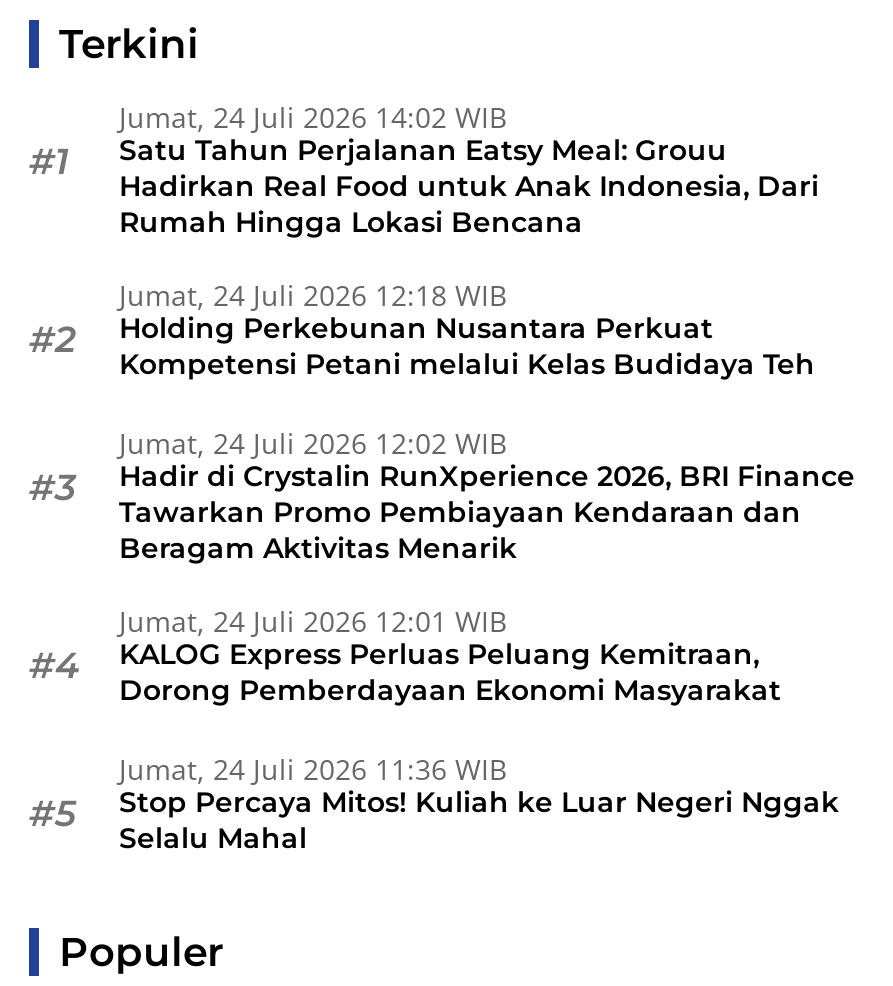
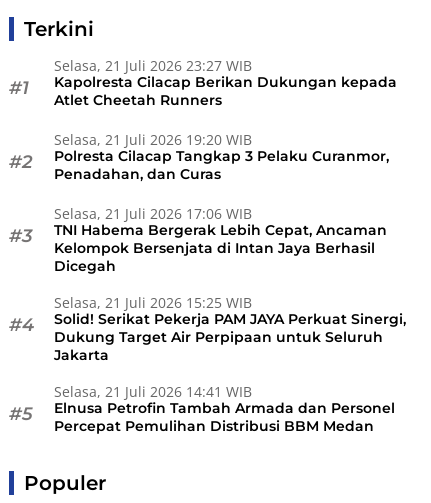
- Jumat, 24 Juli 2026 14:02 WIB
- Satu Tahun Perjalanan Eatsy Meal: Grouu
- Hadirkan Real Food untuk Anak Indonesia, Dari
- Rumah Hingga Lokasi Bencana
+ Selasa, 21 Juli 2026 23:27 WIB
+ Kapolresta Cilacap Berikan Dukungan kepada
+ Atlet Cheetah Runners

- Jumat, 24 Juli 2026 12:18 WIB
- Holding Perkebunan Nusantara Perkuat
- Kompetensi Petani melalui Kelas Budidaya Teh
+ Selasa, 21 Juli 2026 19:20 WIB
+ Polresta Cilacap Tangkap 3 Pelaku Curanmor,
+ Penadahan, dan Curas

- Jumat, 24 Juli 2026 12:02 WIB
- Hadir di Crystalin RunXperience 2026, BRI Finance
- Tawarkan Promo Pembiayaan Kendaraan dan
- Beragam Aktivitas Menarik
+ Selasa, 21 Juli 2026 17:06 WIB
+ TNI Habema Bergerak Lebih Cepat, Ancaman
+ Kelompok Bersenjata di Intan Jaya Berhasil
+ Dicegah

- Jumat, 24 Juli 2026 12:01 WIB
- KALOG Express Perluas Peluang Kemitraan,
- Dorong Pemberdayaan Ekonomi Masyarakat
+ Selasa, 21 Juli 2026 15:25 WIB
+ Solid! Serikat Pekerja PAM JAYA Perkuat Sinergi,
+ Dukung Target Air Perpipaan untuk Seluruh
+ Jakarta

- Jumat, 24 Juli 2026 11:36 WIB
- Stop Percaya Mitos! Kuliah ke Luar Negeri Nggak
- Selalu Mahal
+ Selasa, 21 Juli 2026 14:41 WIB
+ Elnusa Petrofin Tambah Armada dan Personel
+ Percepat Pemulihan Distribusi BBM Medan
